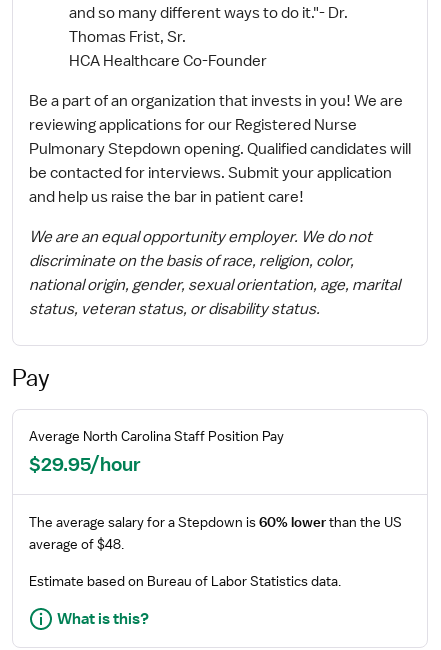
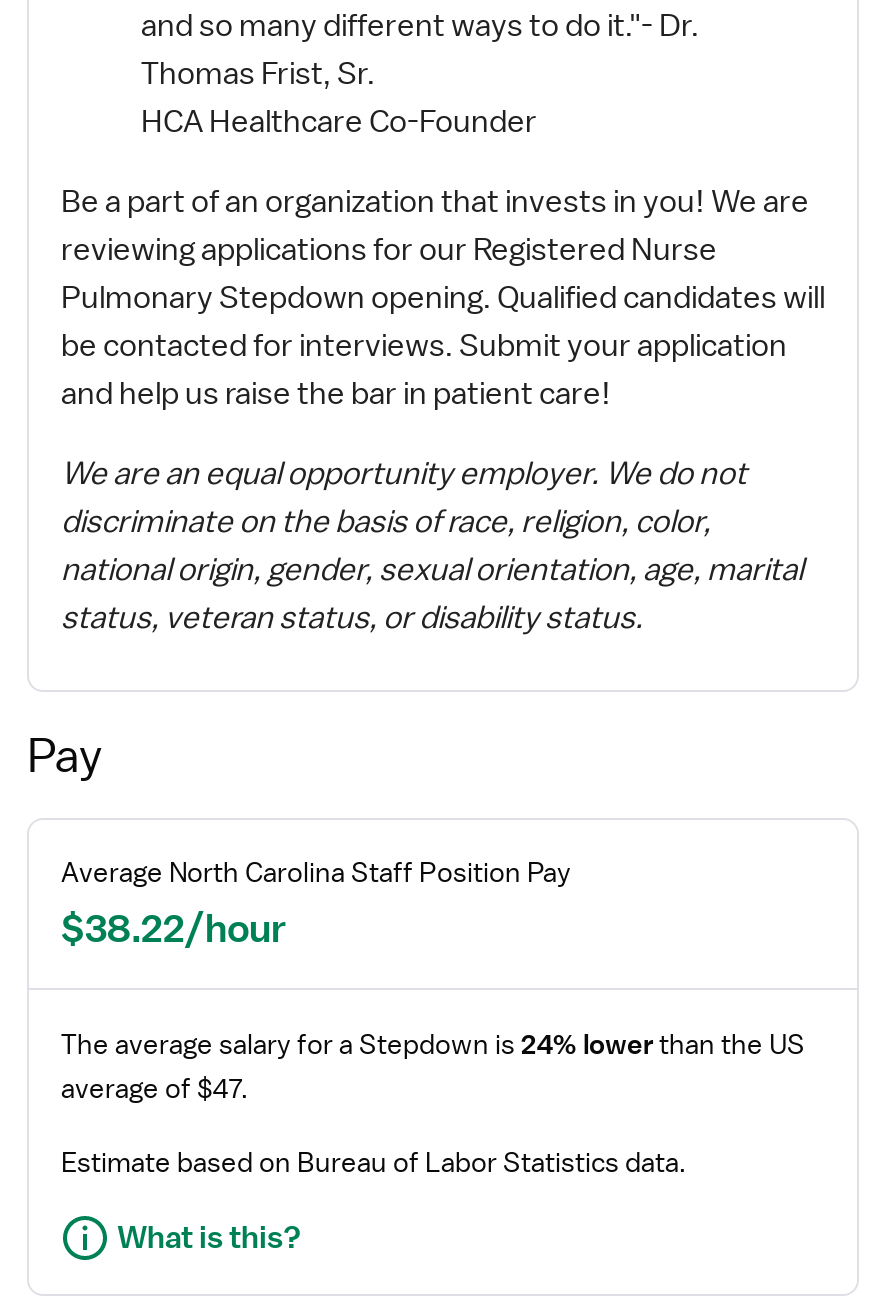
- $29.95/hour
+ $38.22/hour

- The average salary for a Stepdown is 60% lowerthan the US
- average of $48.
+ The average salary for a Stepdown is 24% lowerthan the US
+ average of $47.
